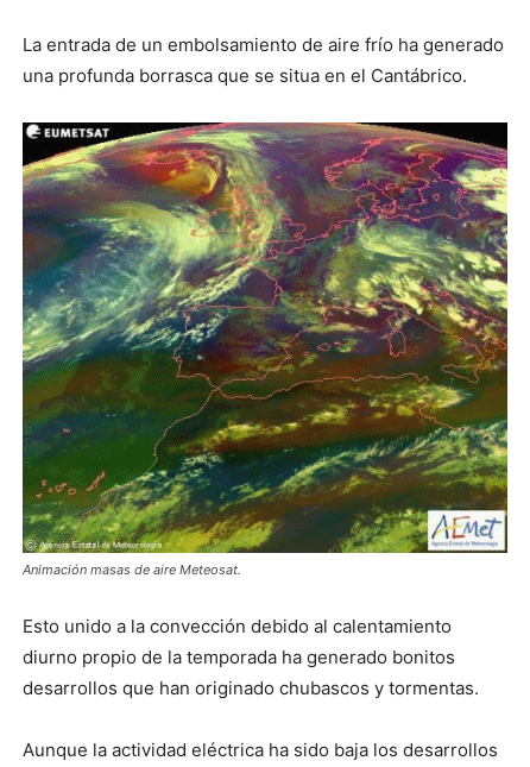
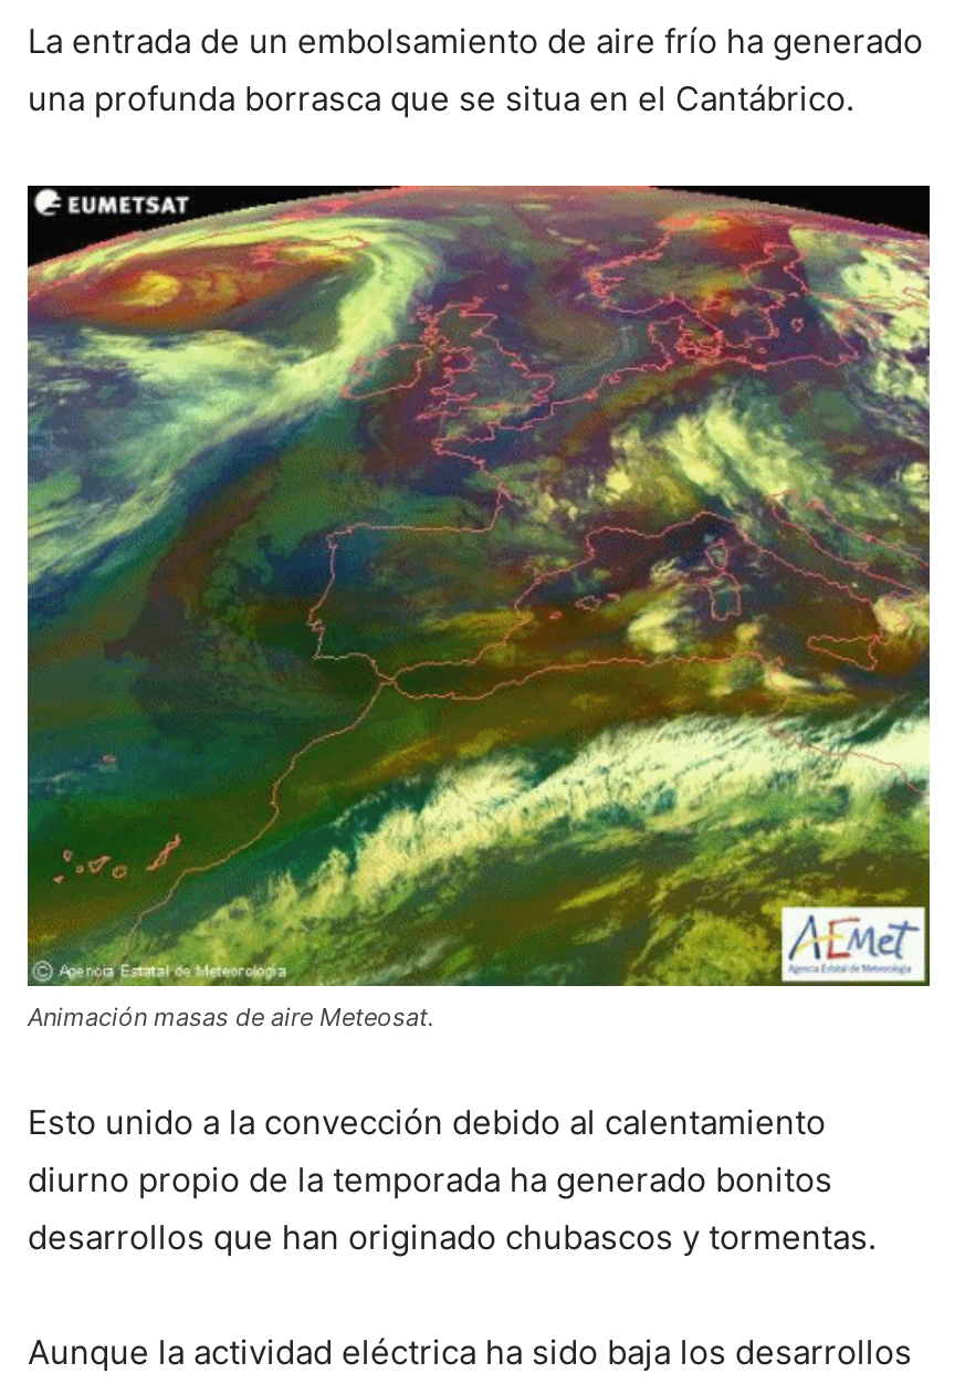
- [image]
+ [image]
